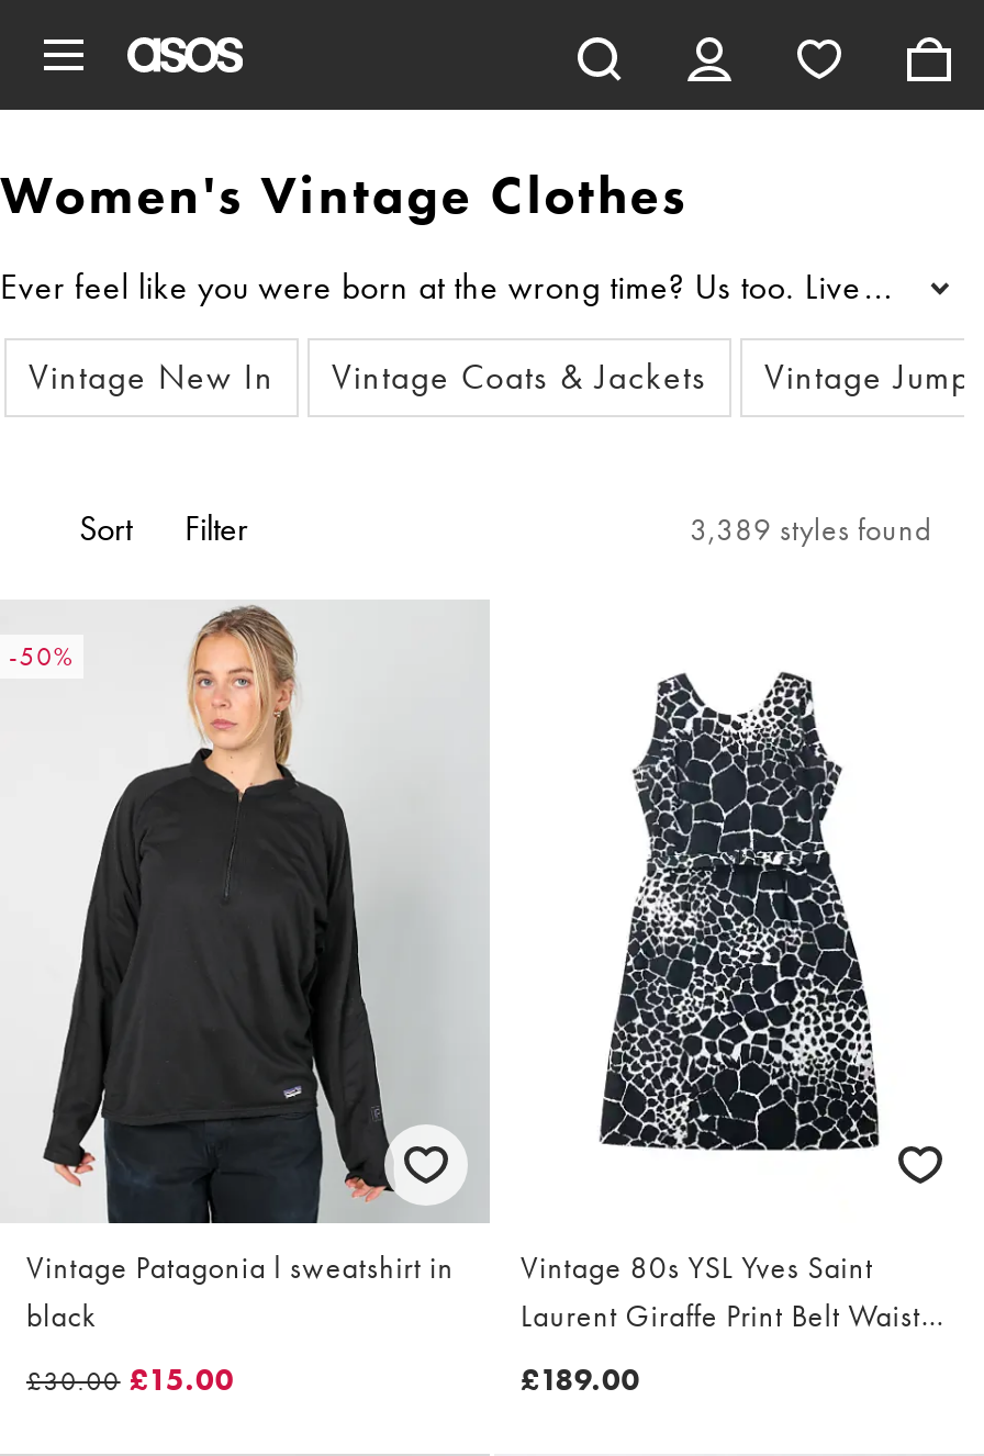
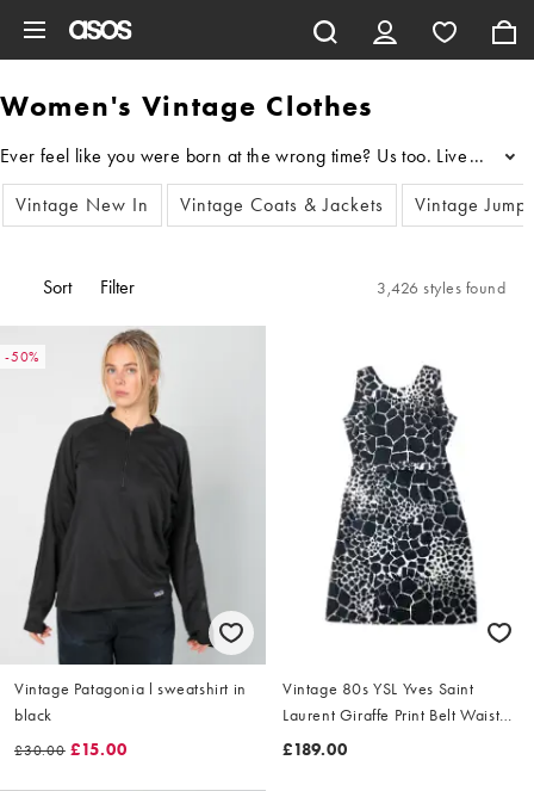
- 3,389 styles found
+ 3,426 styles found
